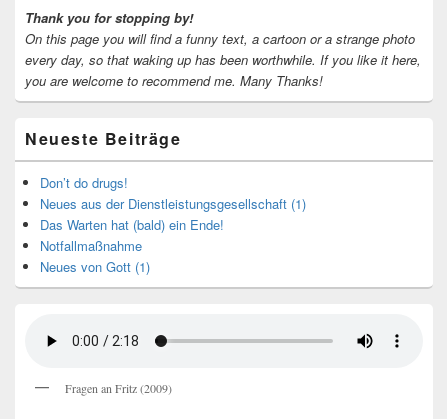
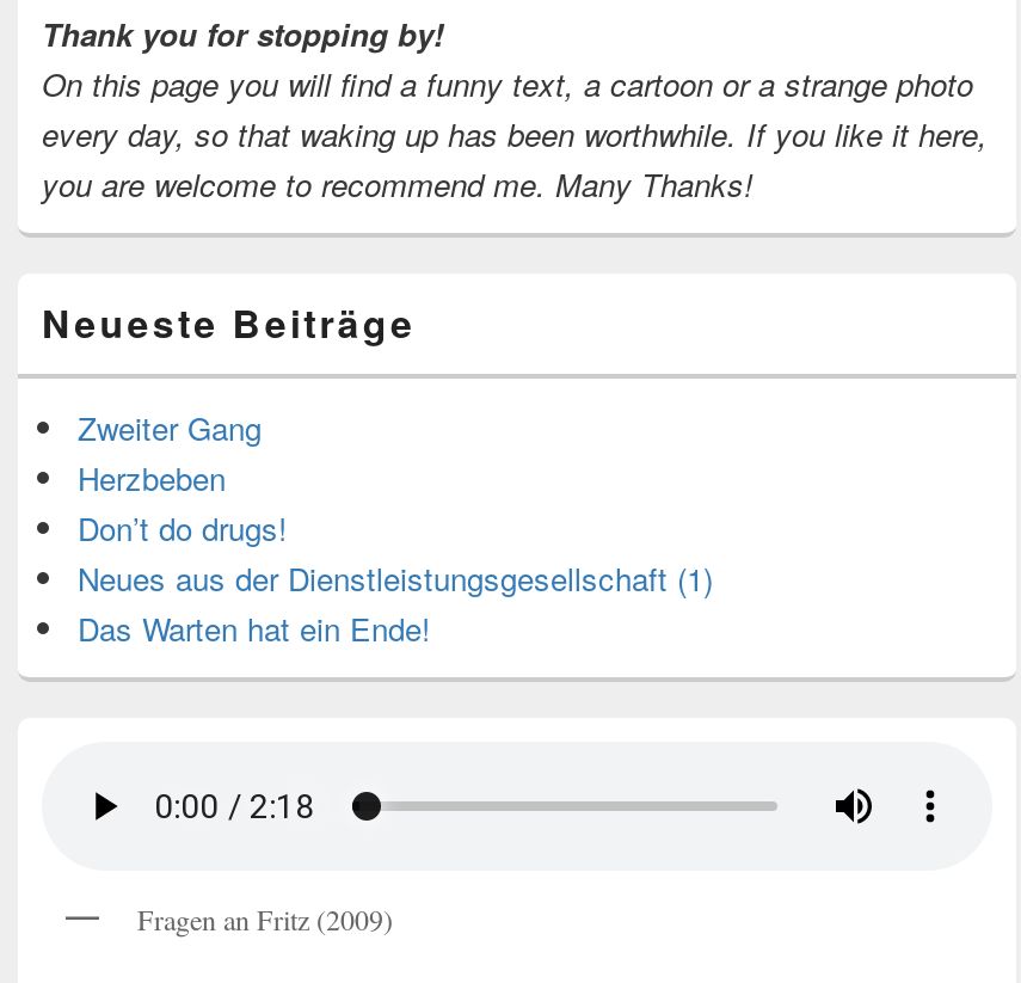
+ Zweiter Gang
+ Herzbeben

moved down: Don’t do drugs! | Neues aus der Dienstleistungsgesellschaft (1)

- Das Warten hat (bald) ein Ende!
- Notfallmaßnahme
- Neues von Gott (1)
+ Das Warten hat ein Ende!
